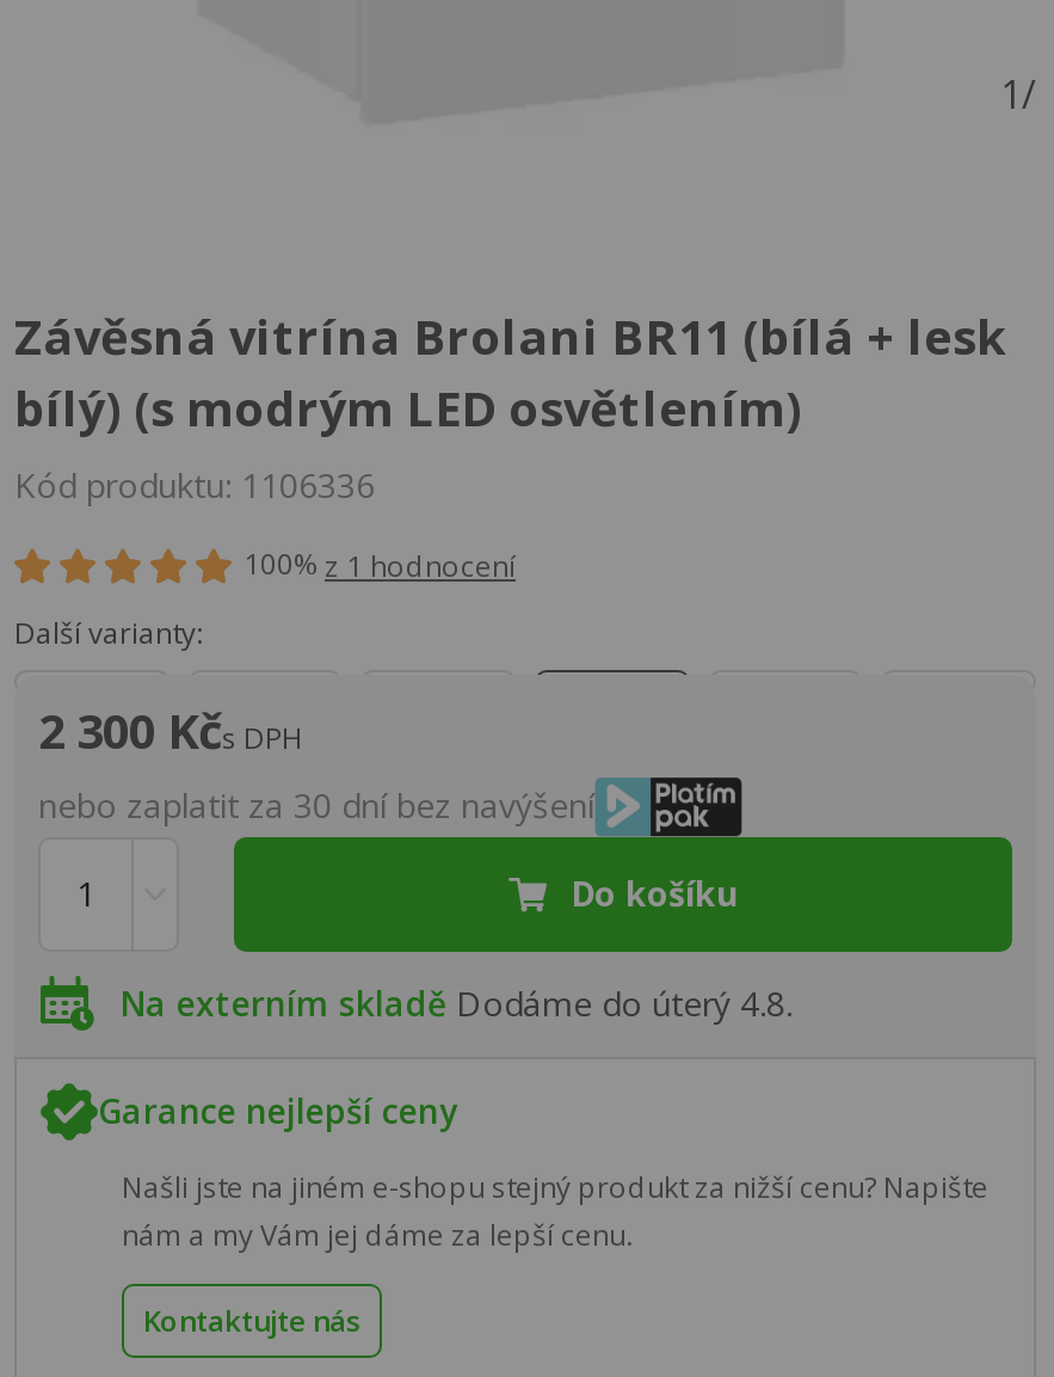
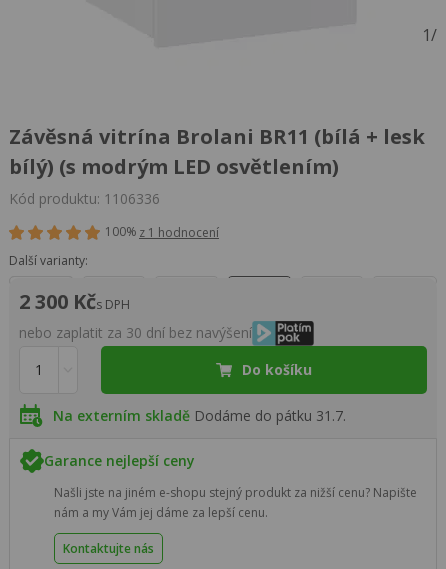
- Na externím skladě Dodáme do úterý 4.8.
+ Na externím skladě Dodáme do pátku 31.7.
